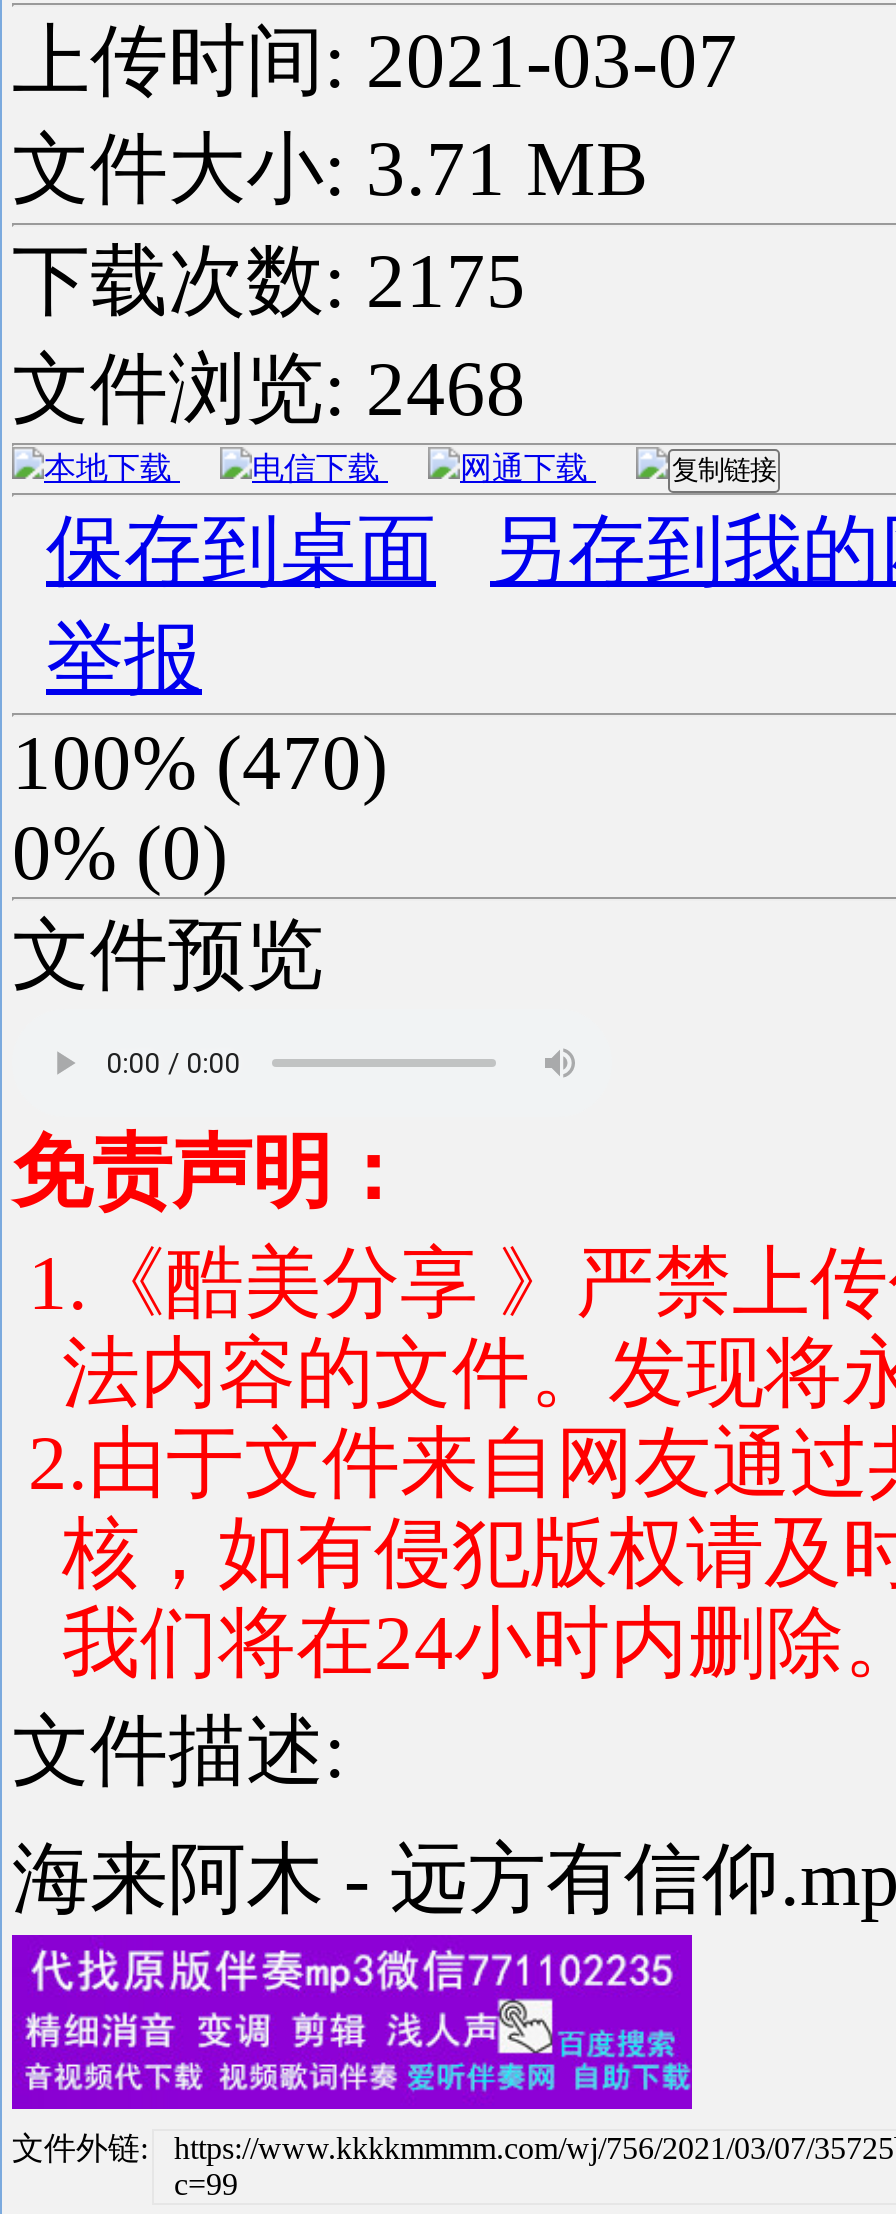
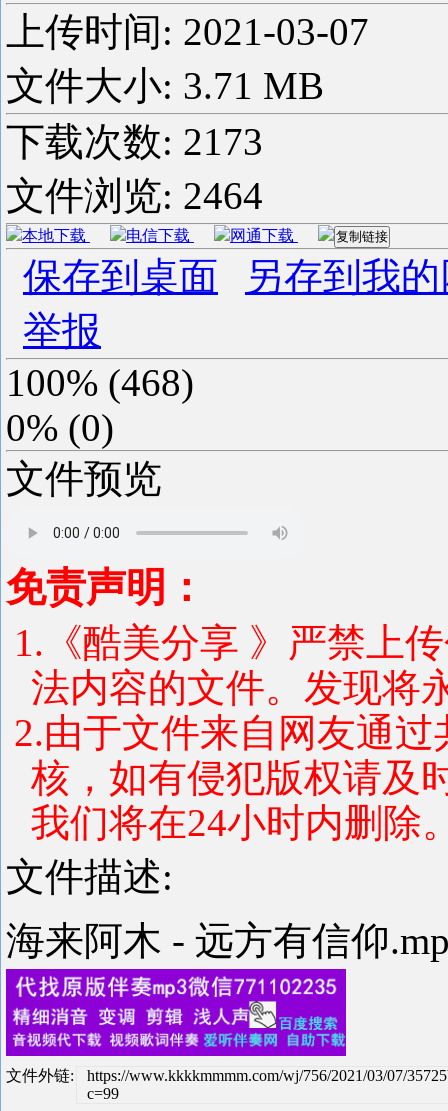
- 下载次数: 2175
+ 下载次数: 2173

- 文件浏览: 2468
+ 文件浏览: 2464

- 100% (470)
+ 100% (468)
